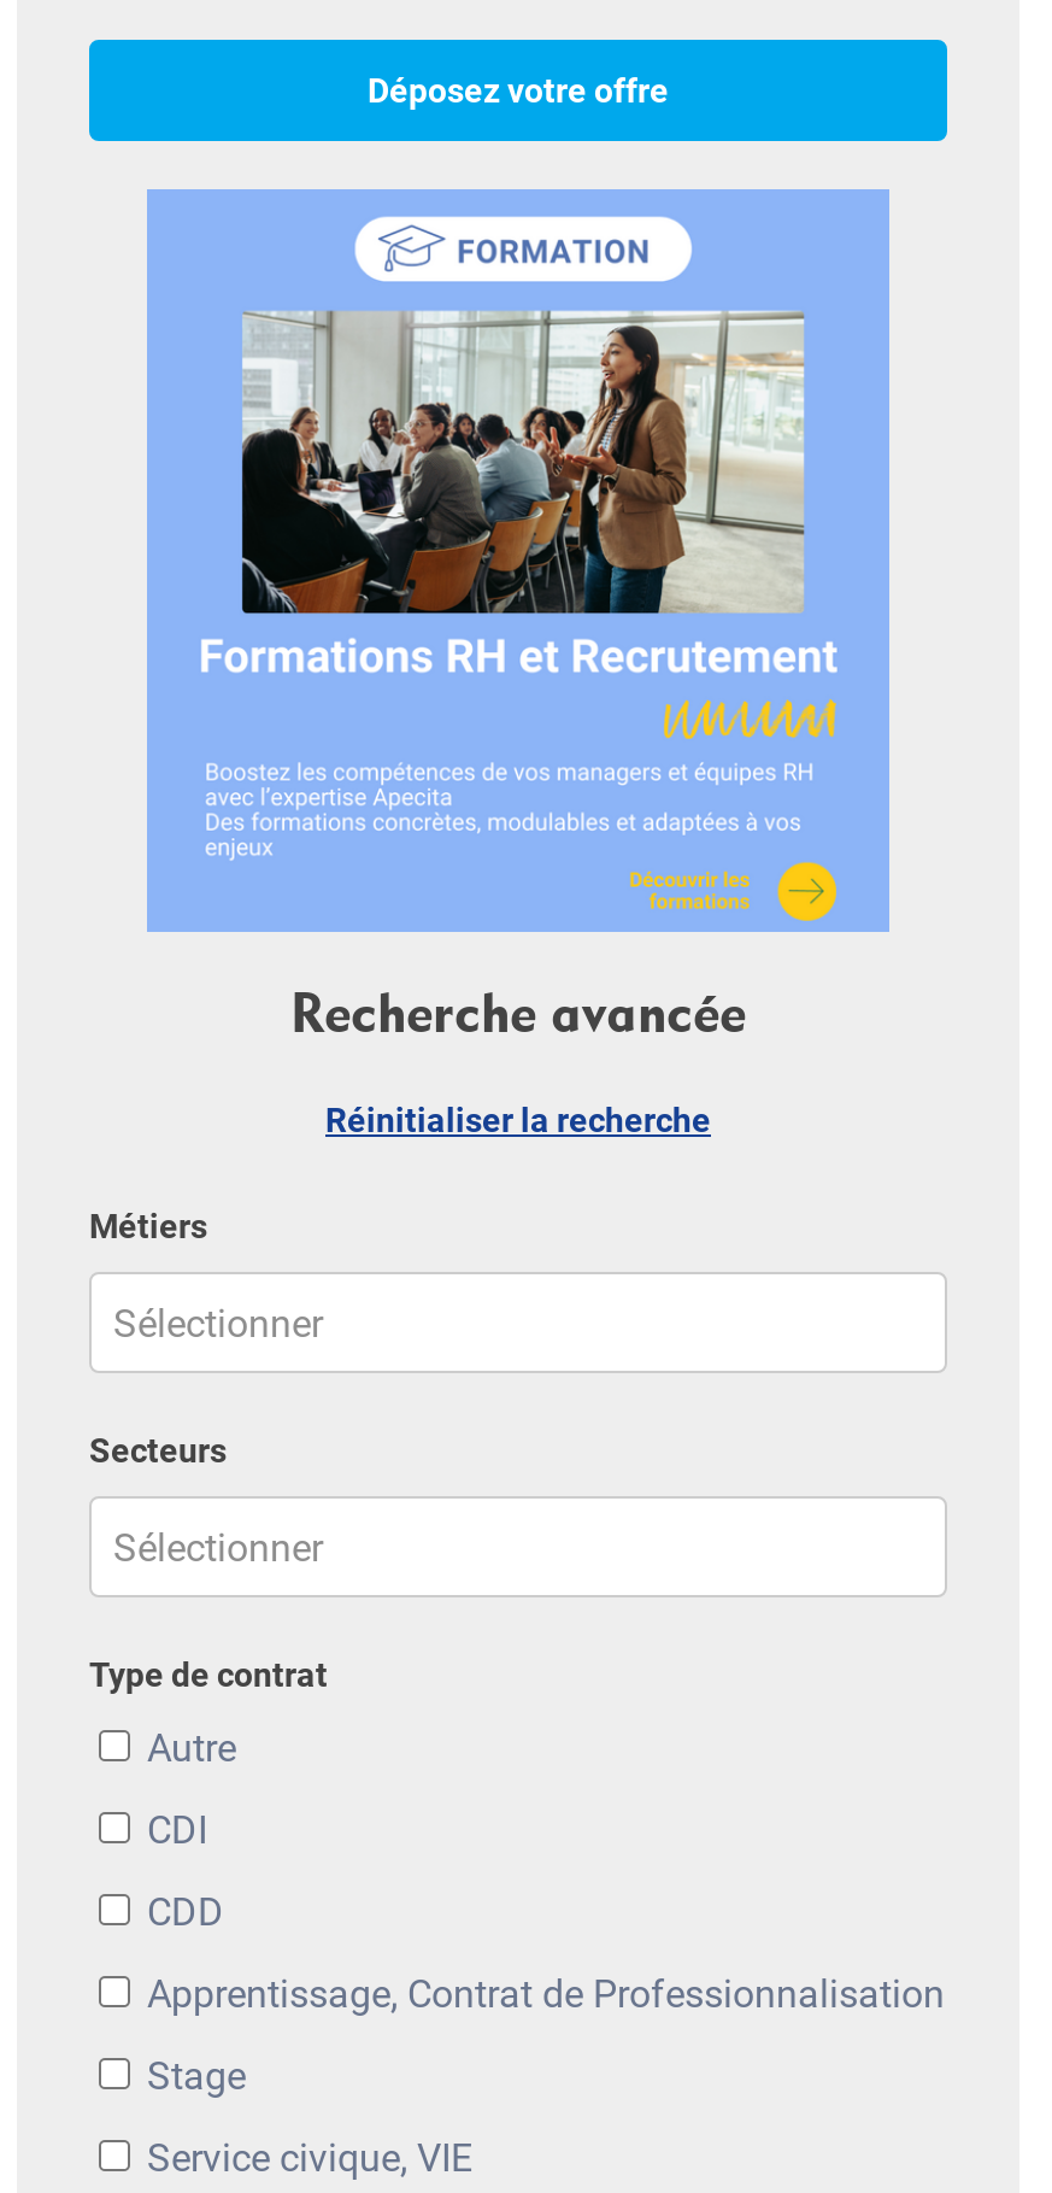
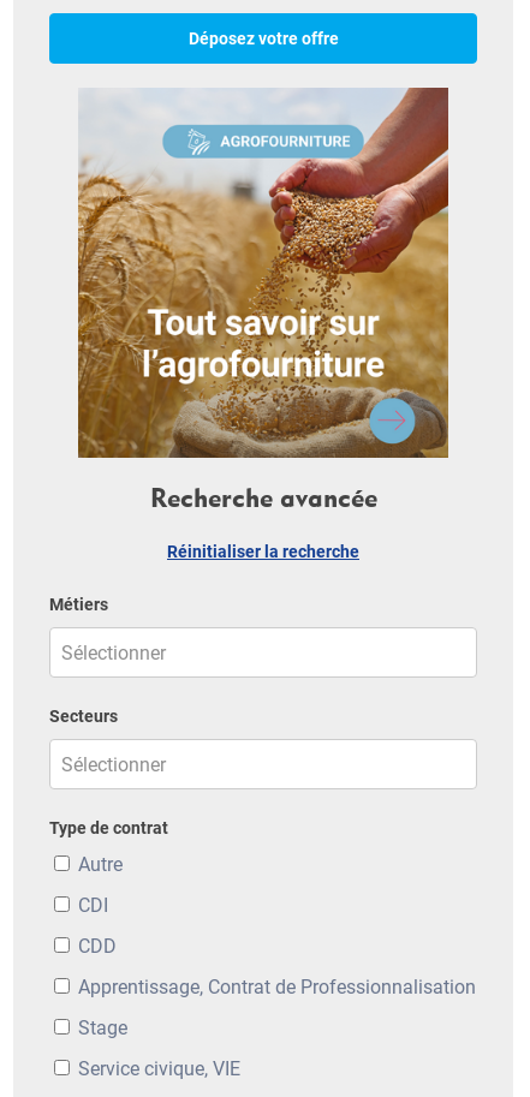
- [image]
+ [image]
